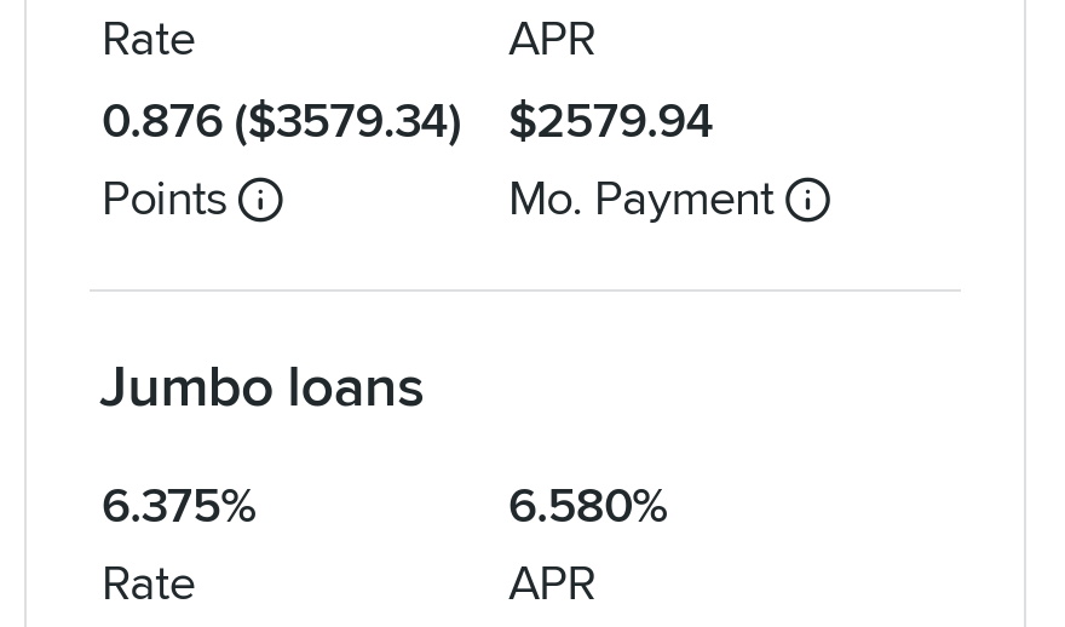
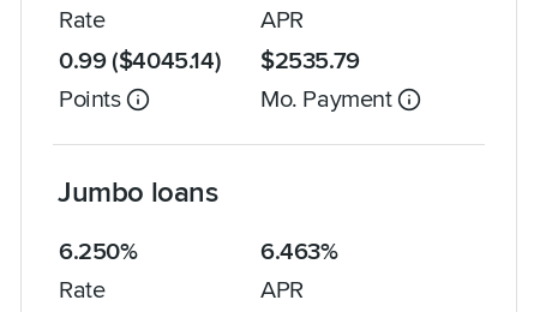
- 0.876 ($3579.34)
+ 0.99 ($4045.14)

- $2579.94
+ $2535.79

- 6.375%
+ 6.250%

- 6.580%
+ 6.463%
